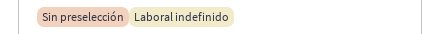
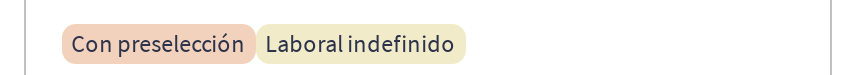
- Sin preselección
+ Con preselección
